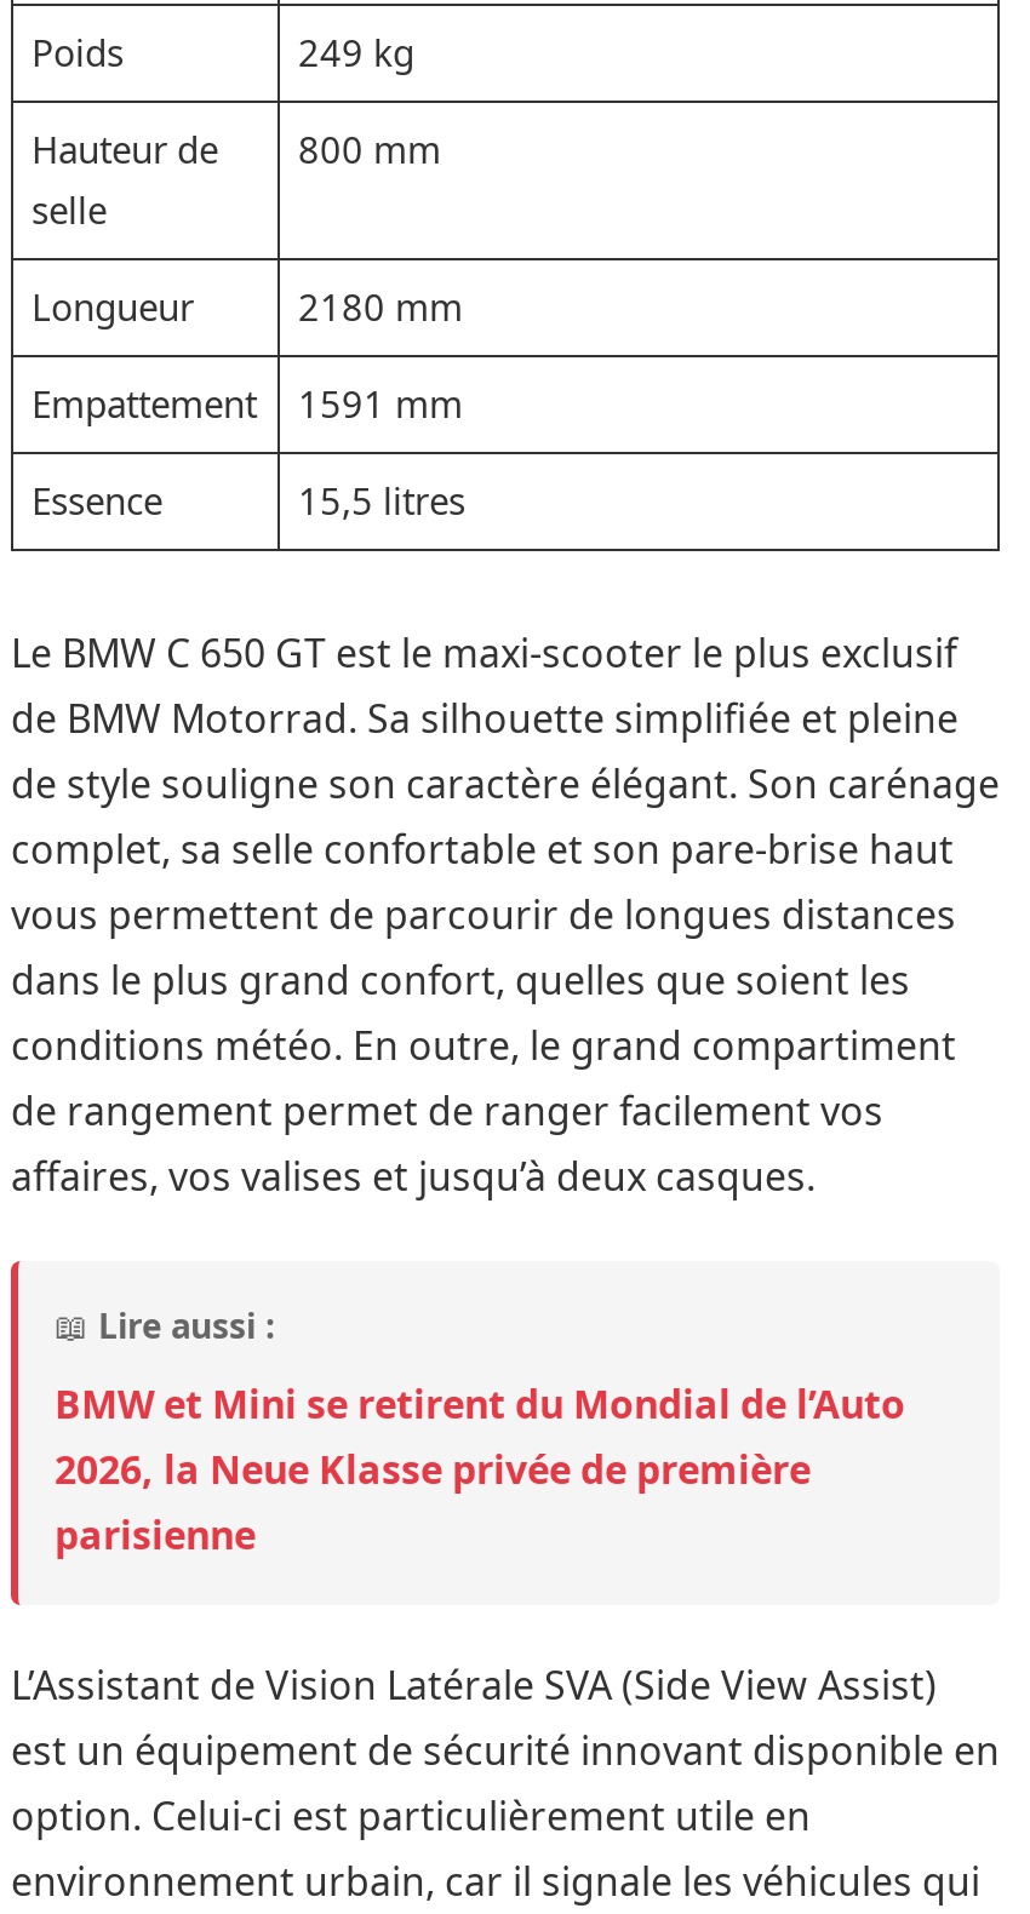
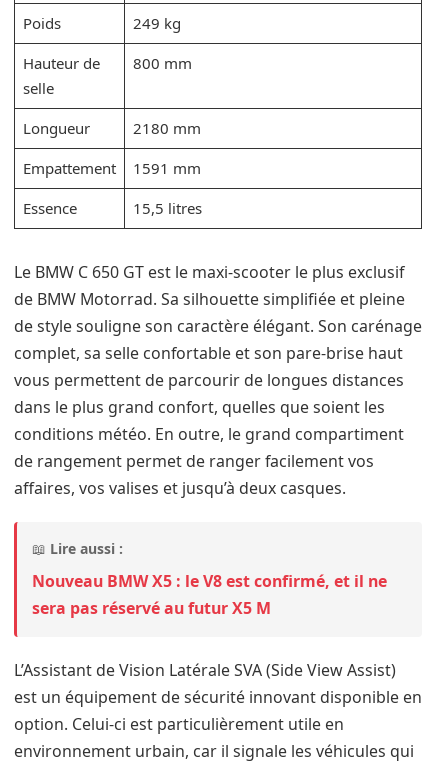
- BMW et Mini se retirent du Mondial de l’Auto
- 2026, la Neue Klasse privée de première
- parisienne
+ Nouveau BMW X5 : le V8 est confirmé, et il ne
+ sera pas réservé au futur X5 M
